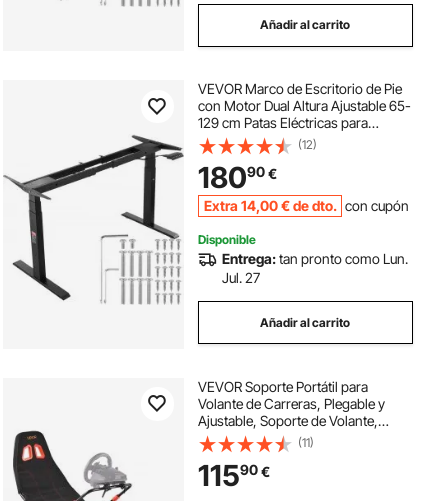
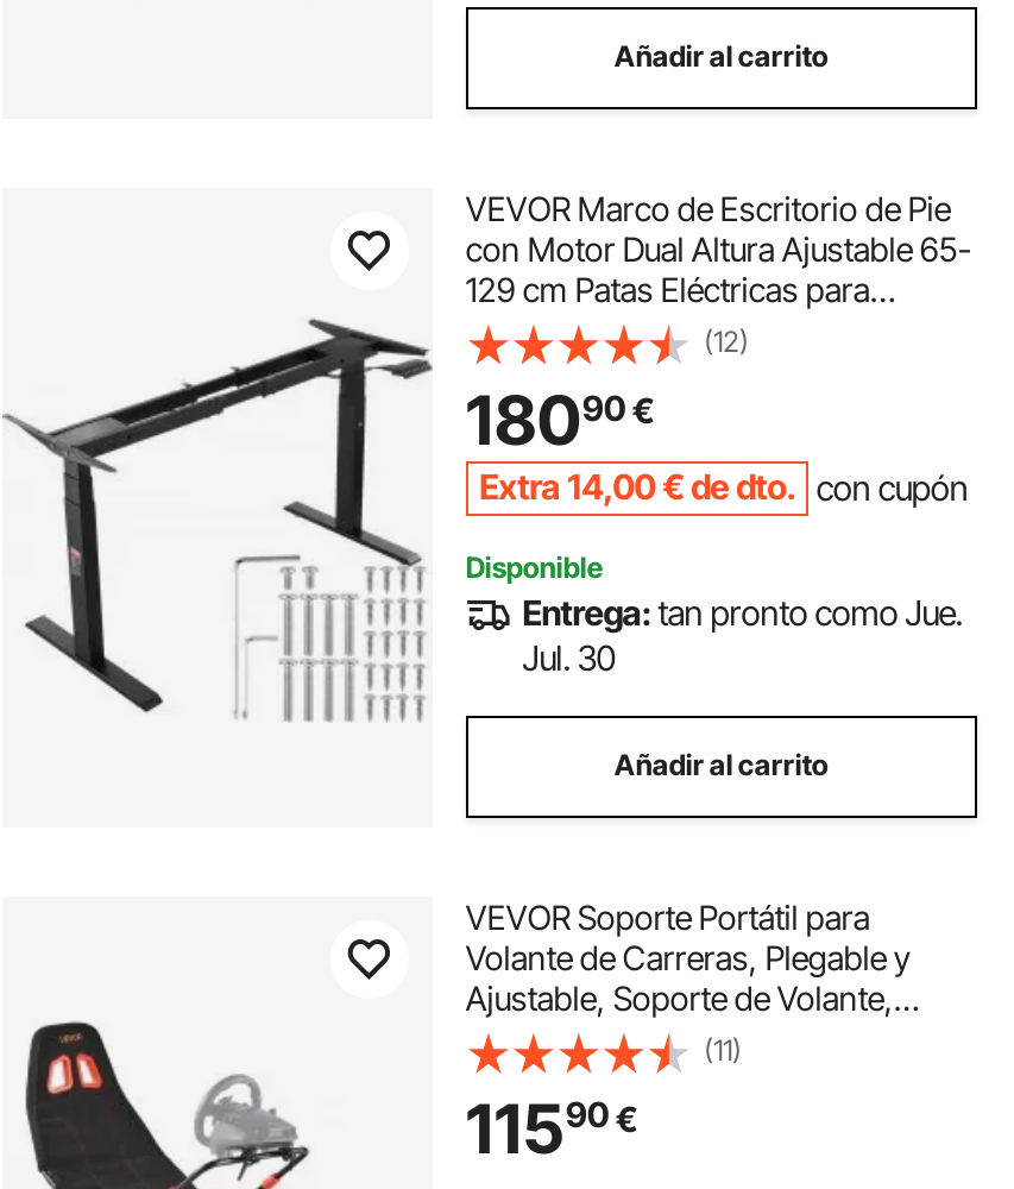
- Entrega: tan pronto como Lun.
+ Entrega: tan pronto como Jue.

- Jul. 27
+ Jul. 30
